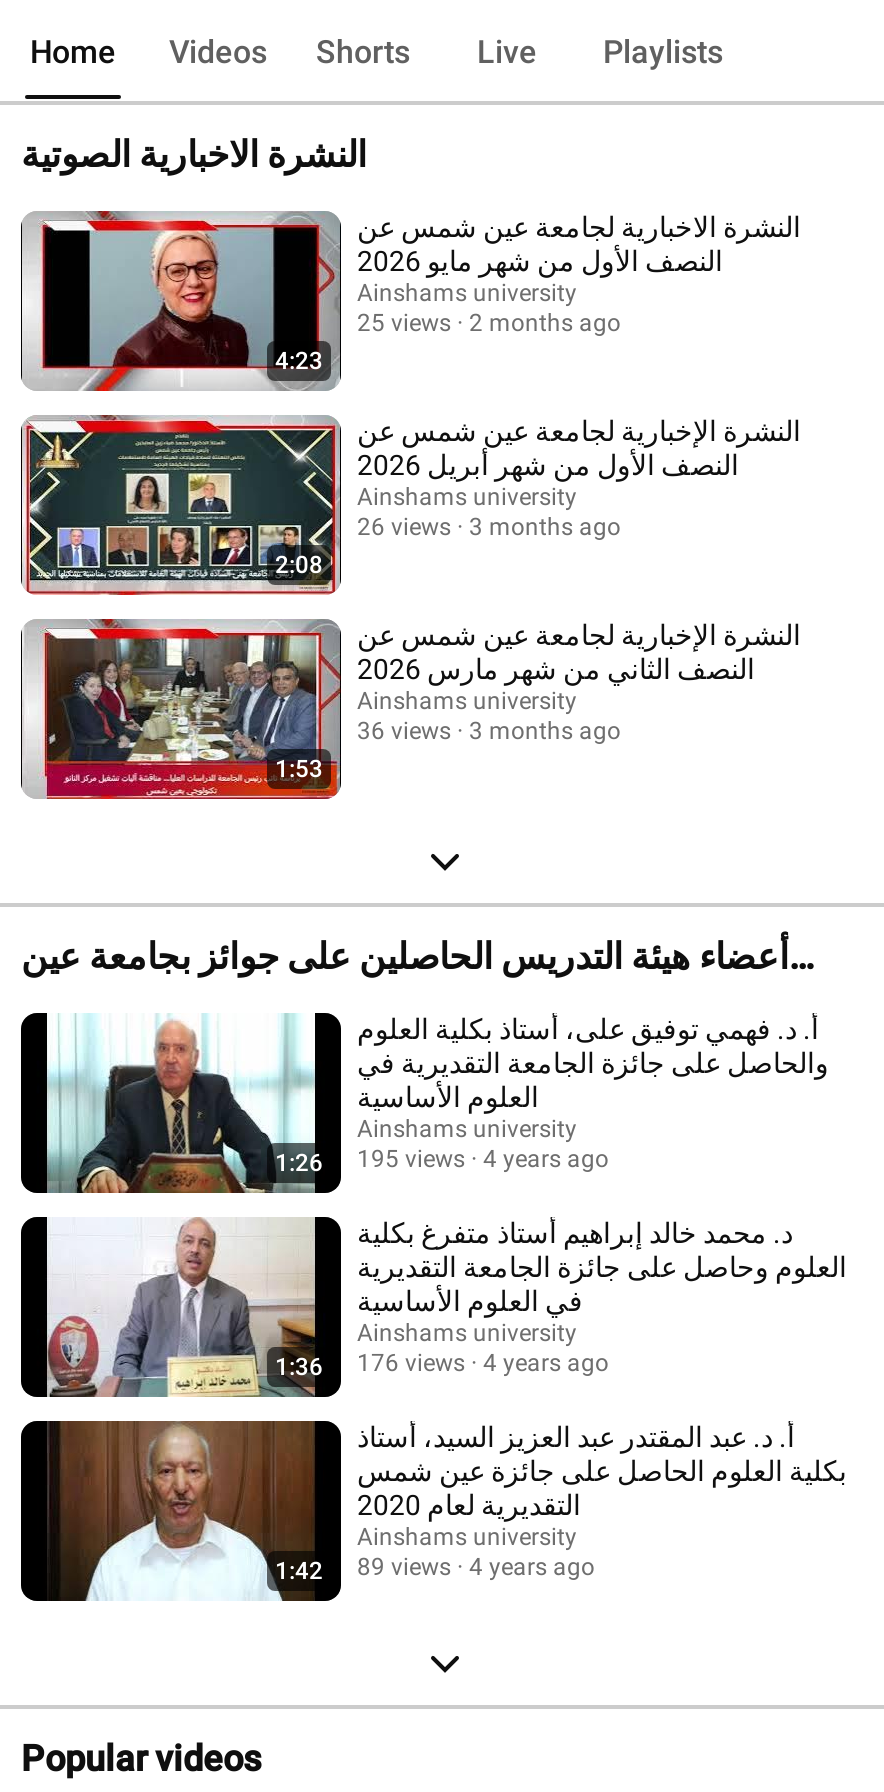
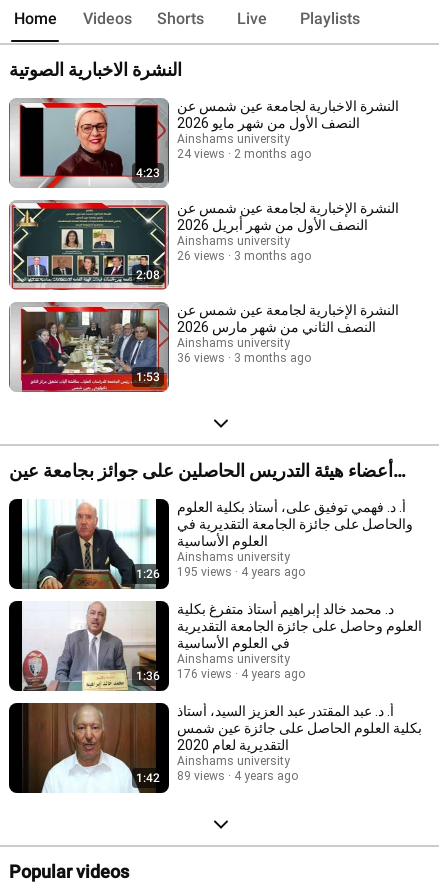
- 25 views 2 months ago
+ 24 views 2 months ago
